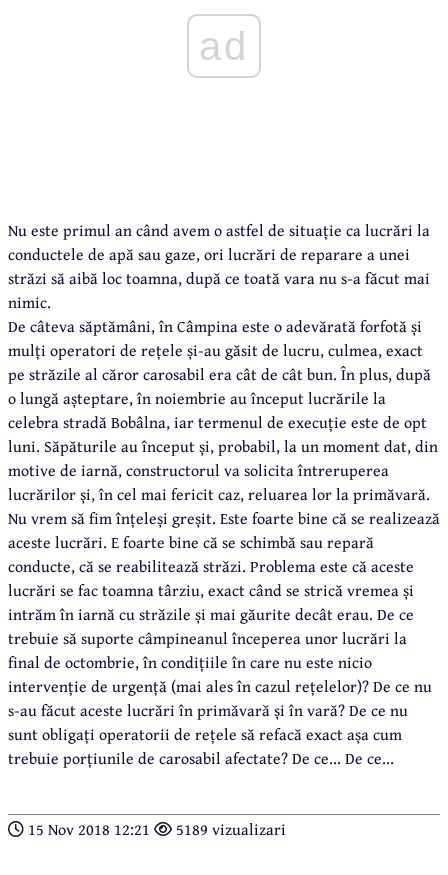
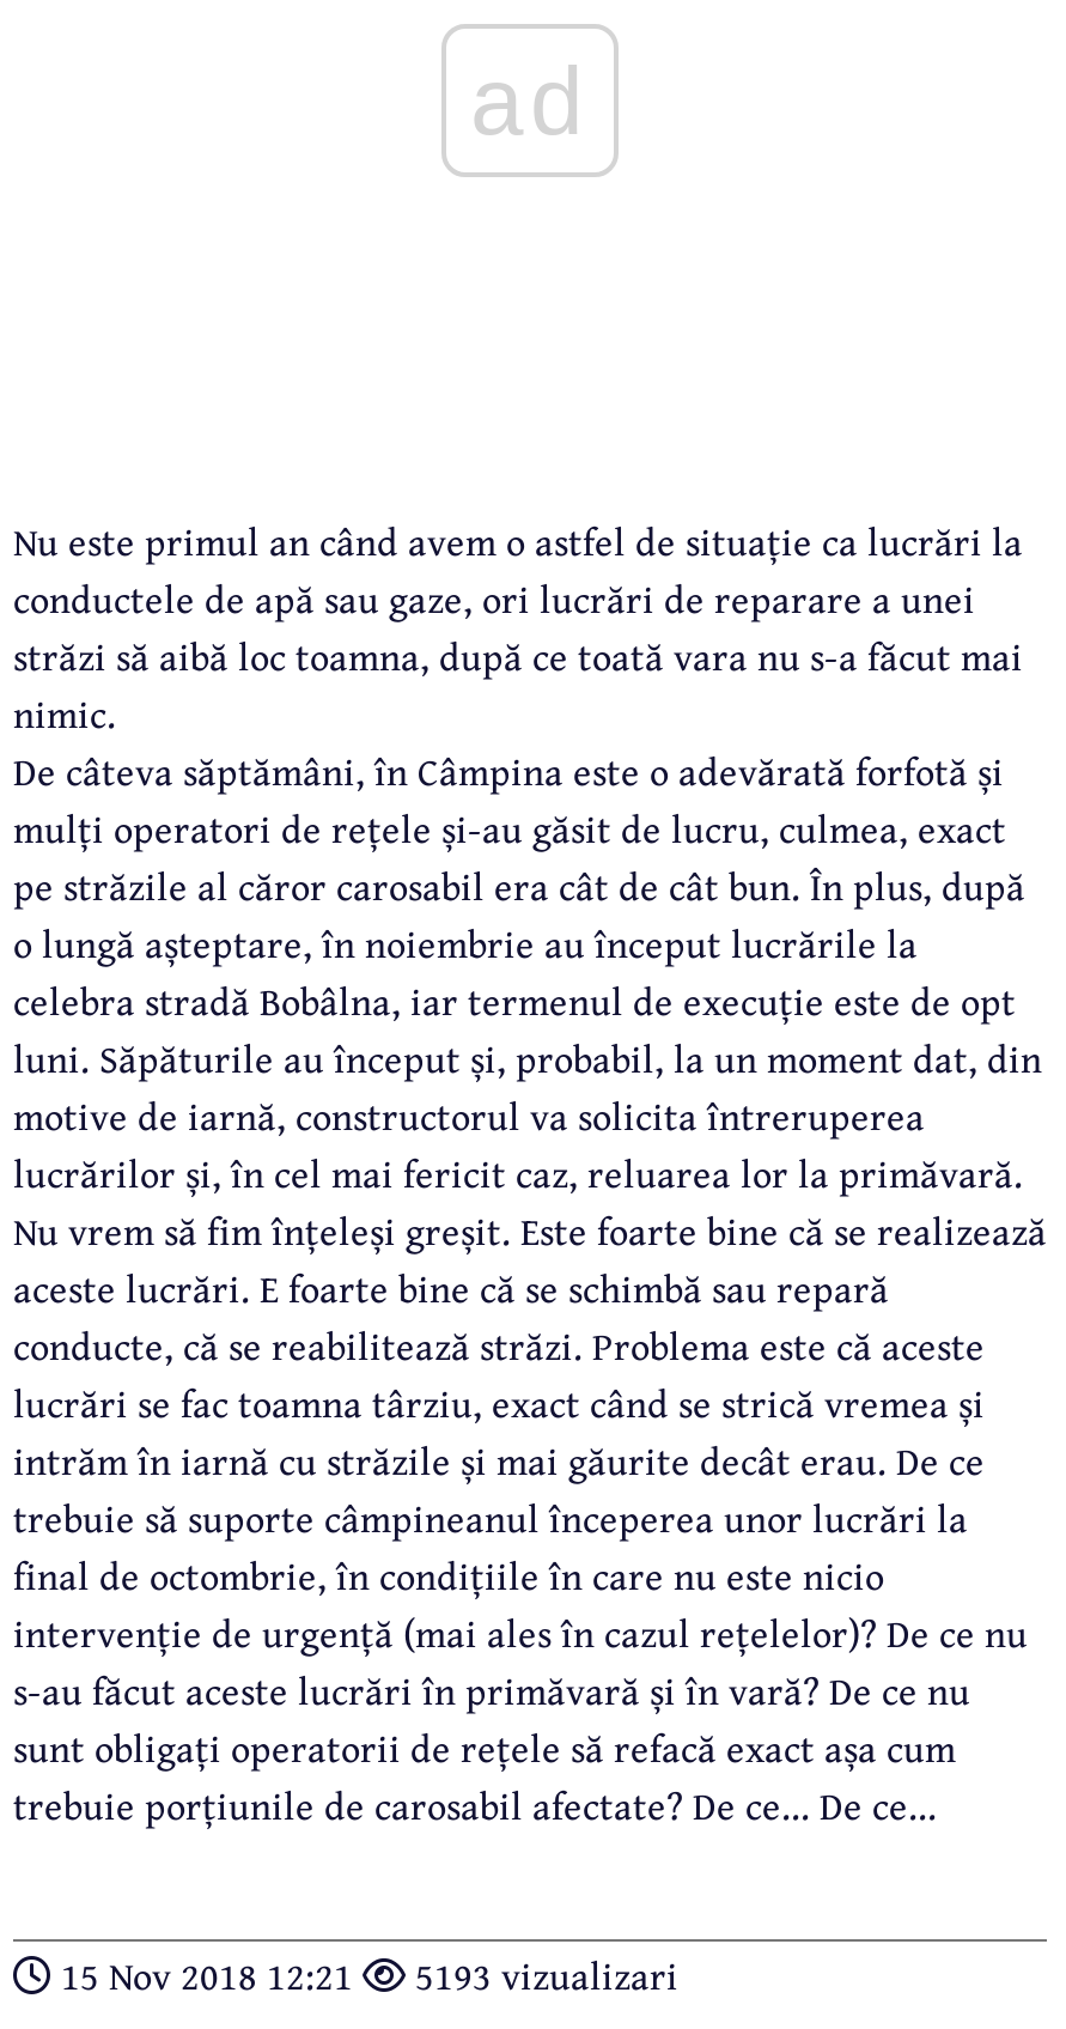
- 15 Nov 2018 12:21 5189 vizualizari
+ 15 Nov 2018 12:21 5193 vizualizari
